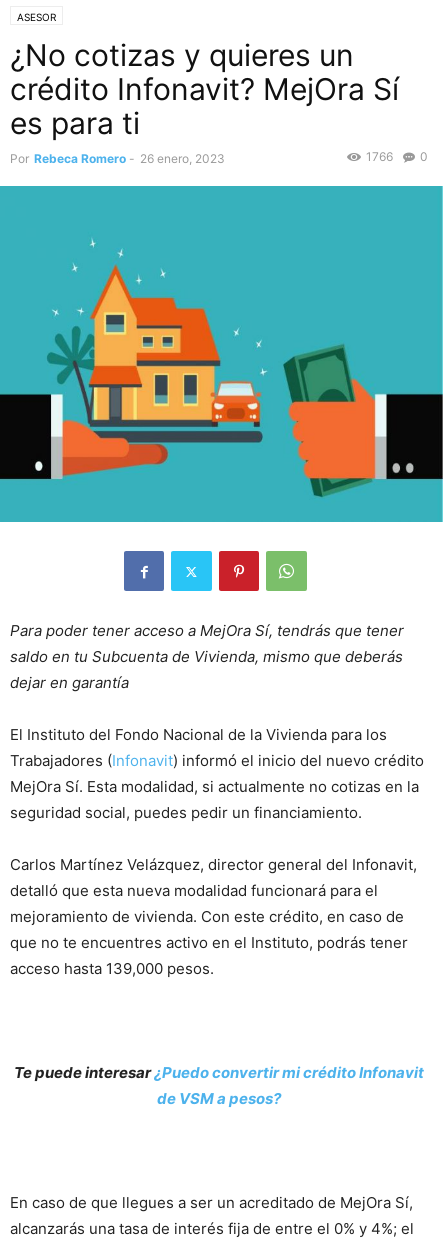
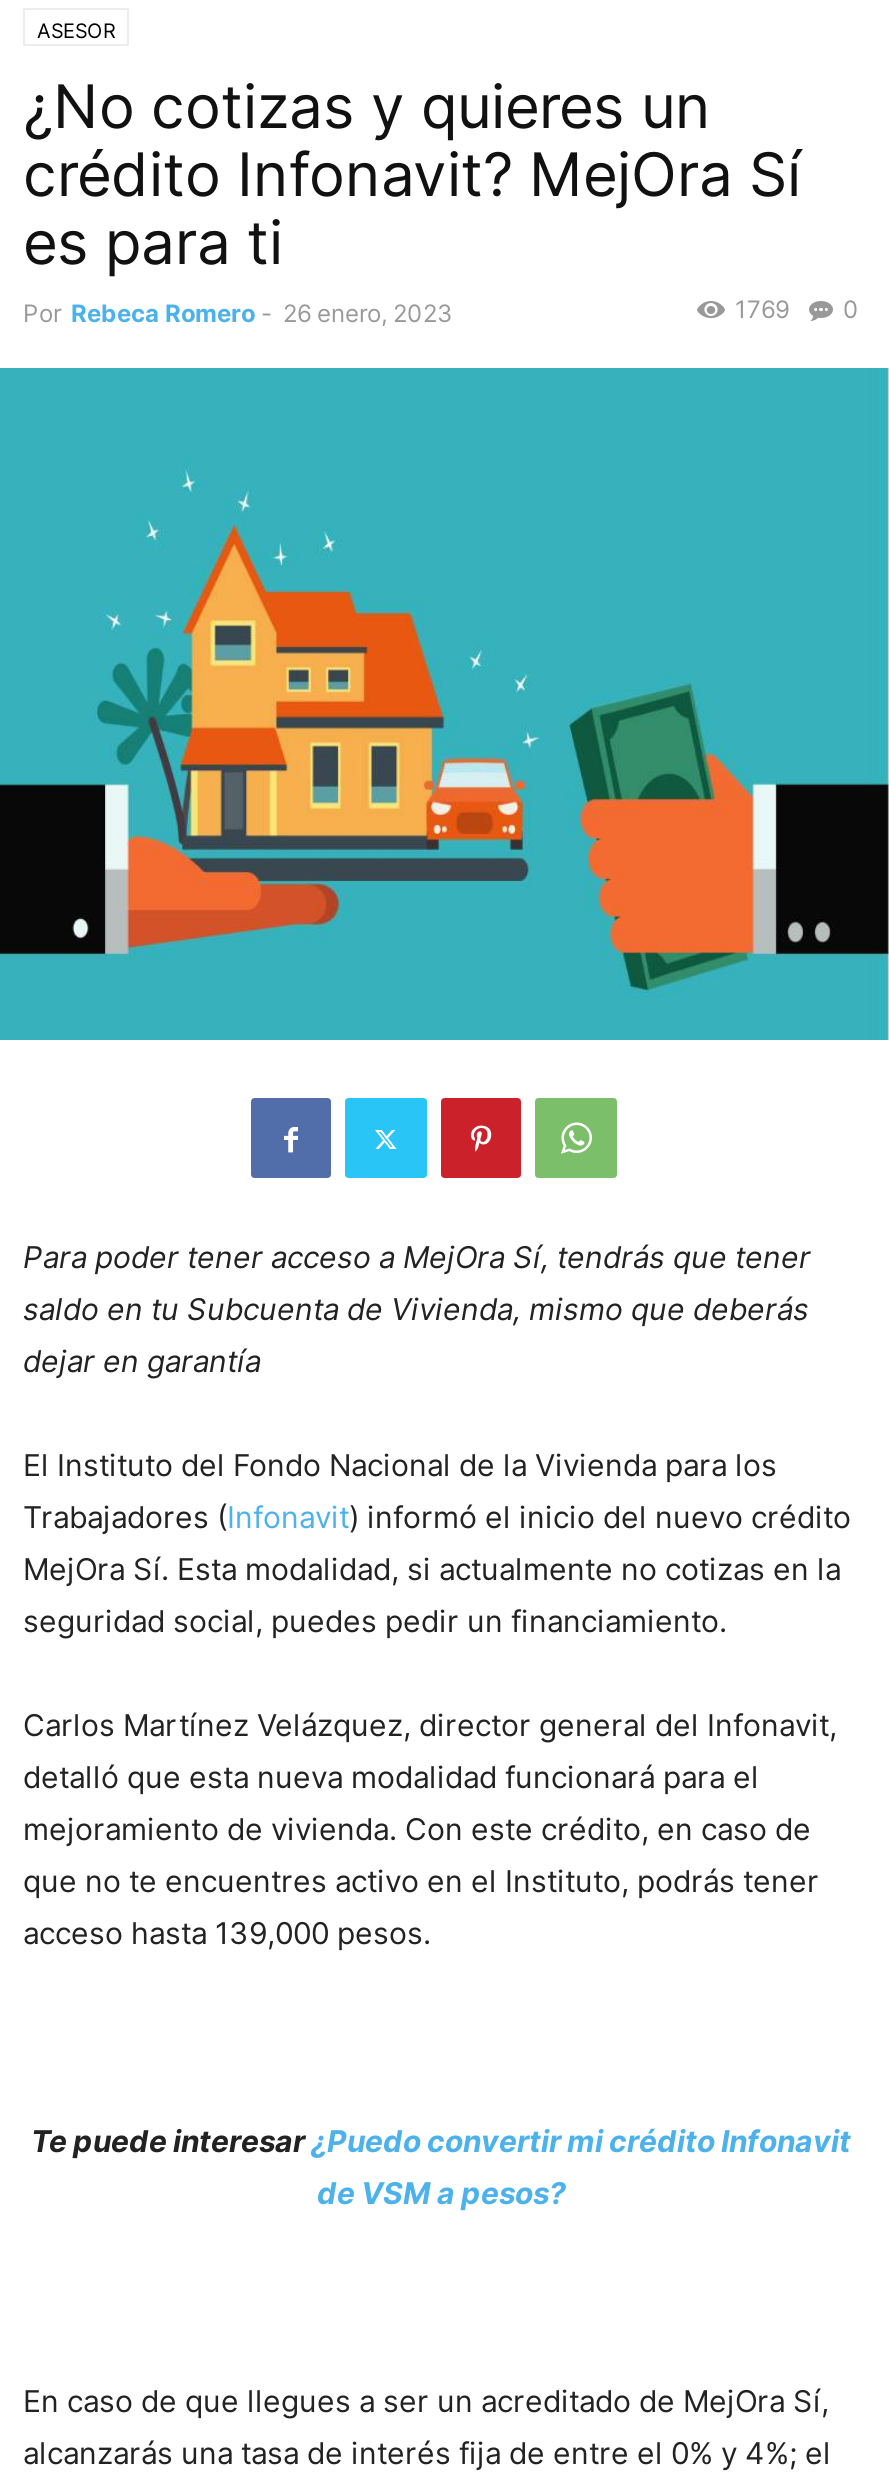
- 1766 0
+ 1769 0
